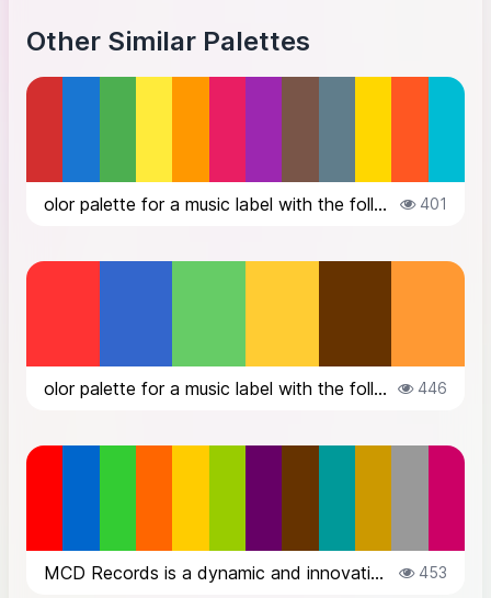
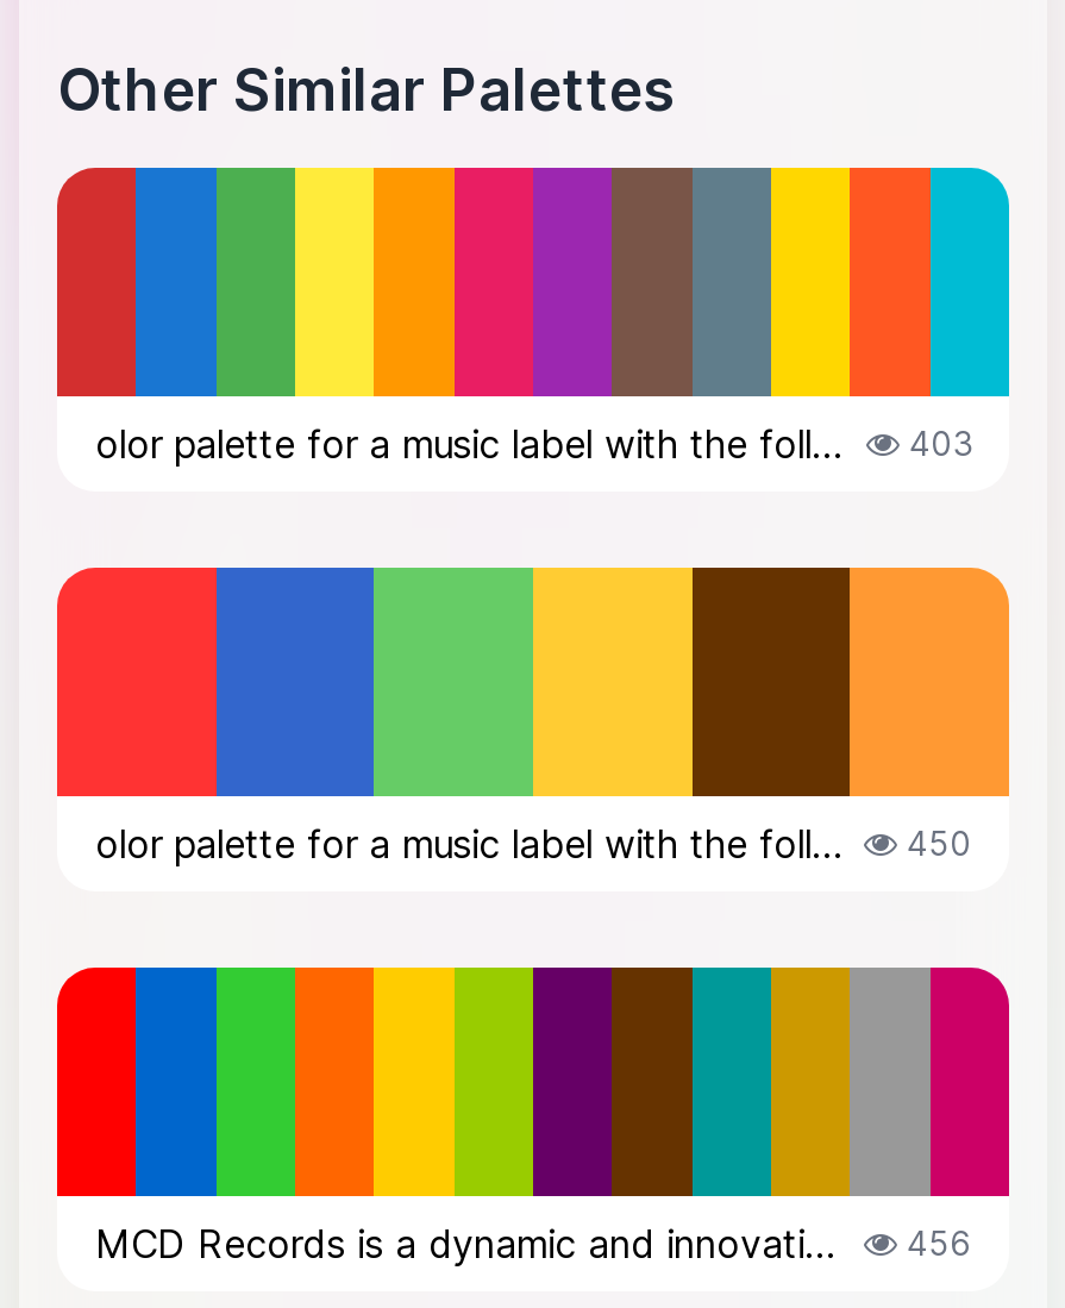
- 401
+ 403

- 446
+ 450

- 453
+ 456
